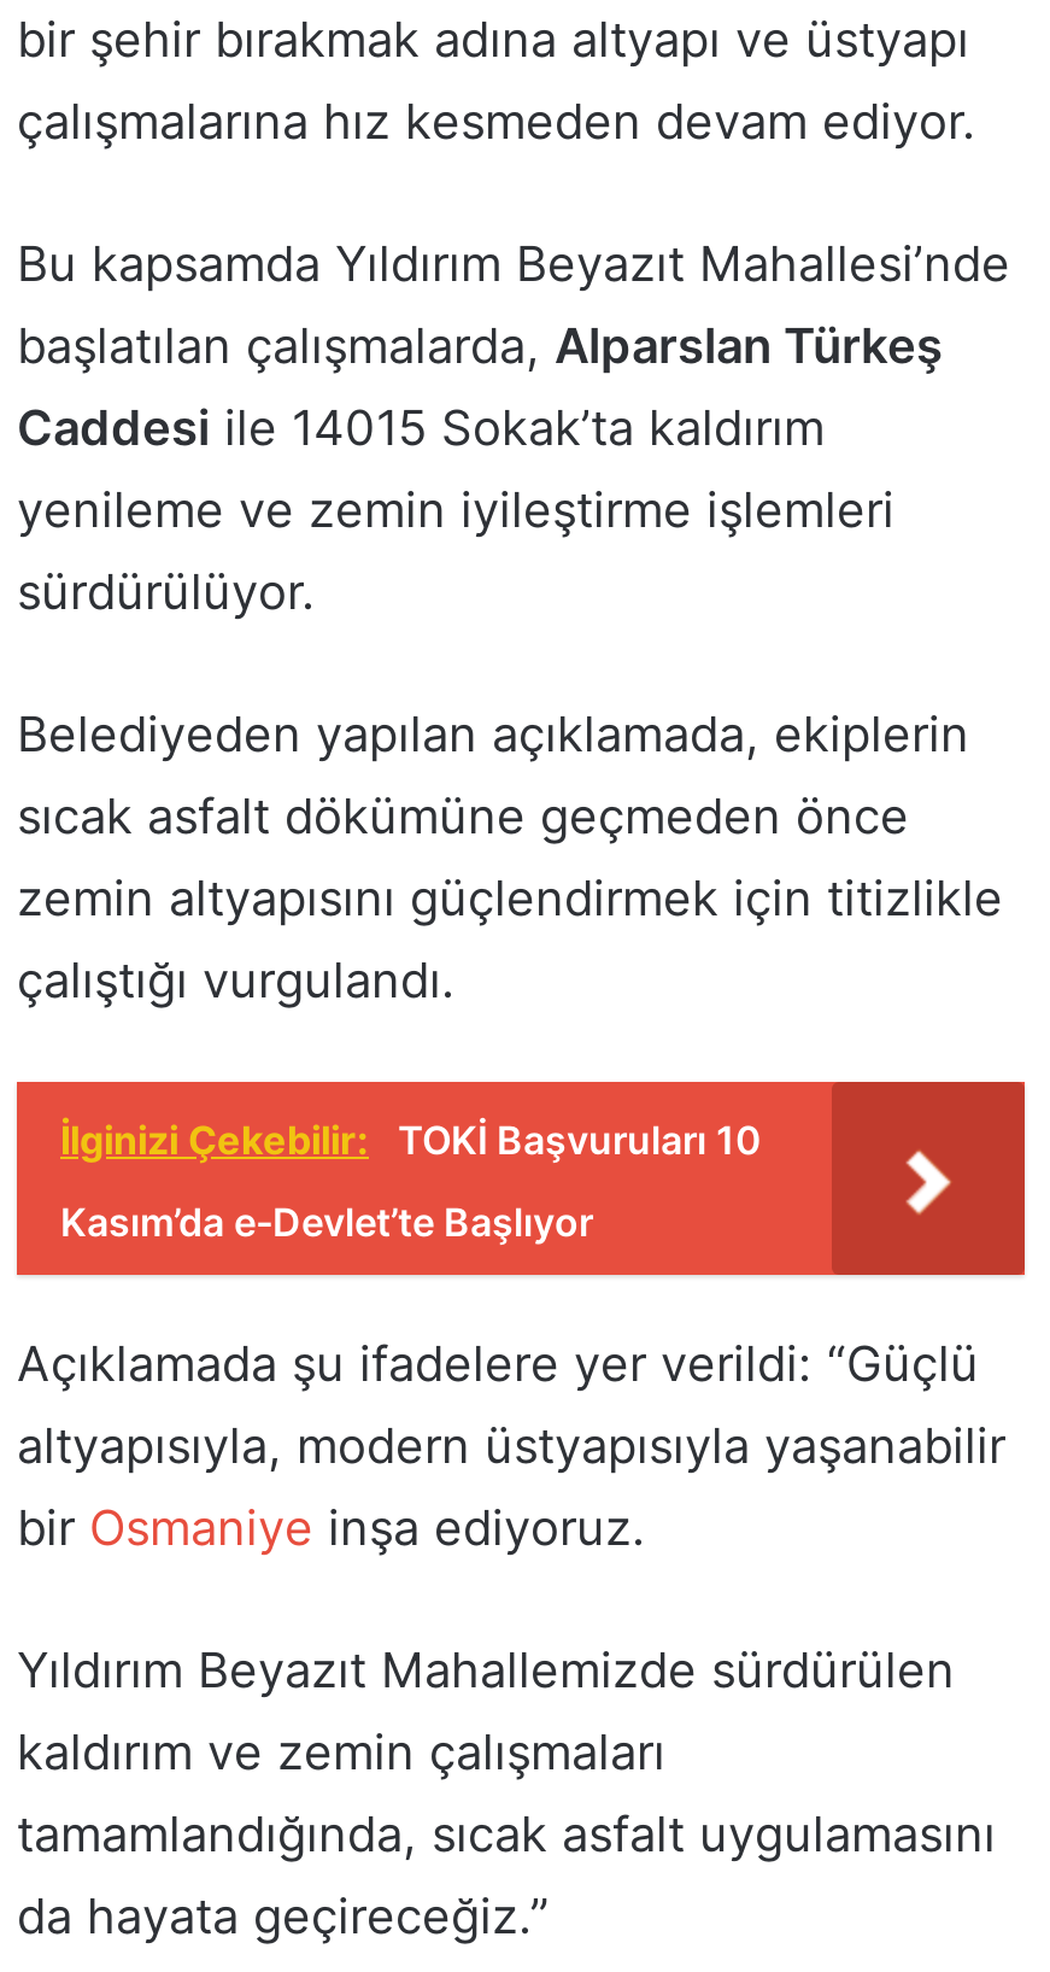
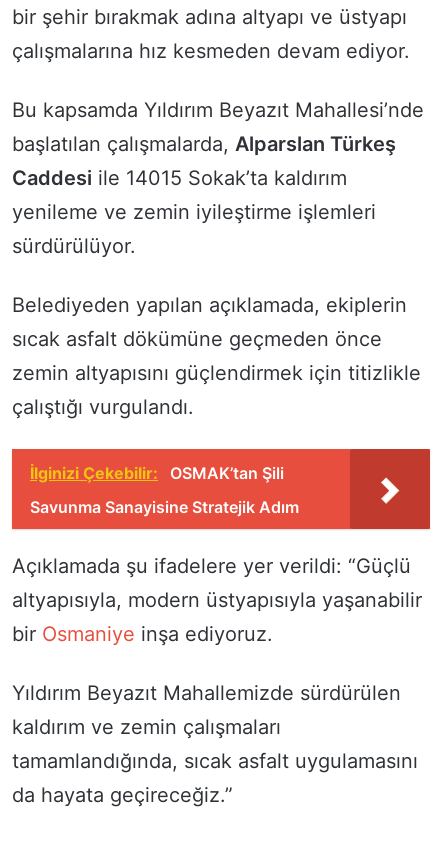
- İlginizi Çekebilir: TOKİ Başvuruları 10
+ İlginizi Çekebilir: OSMAK’tan Şili

- Kasım’da e-Devlet’te Başlıyor
+ Savunma Sanayisine Stratejik Adım
